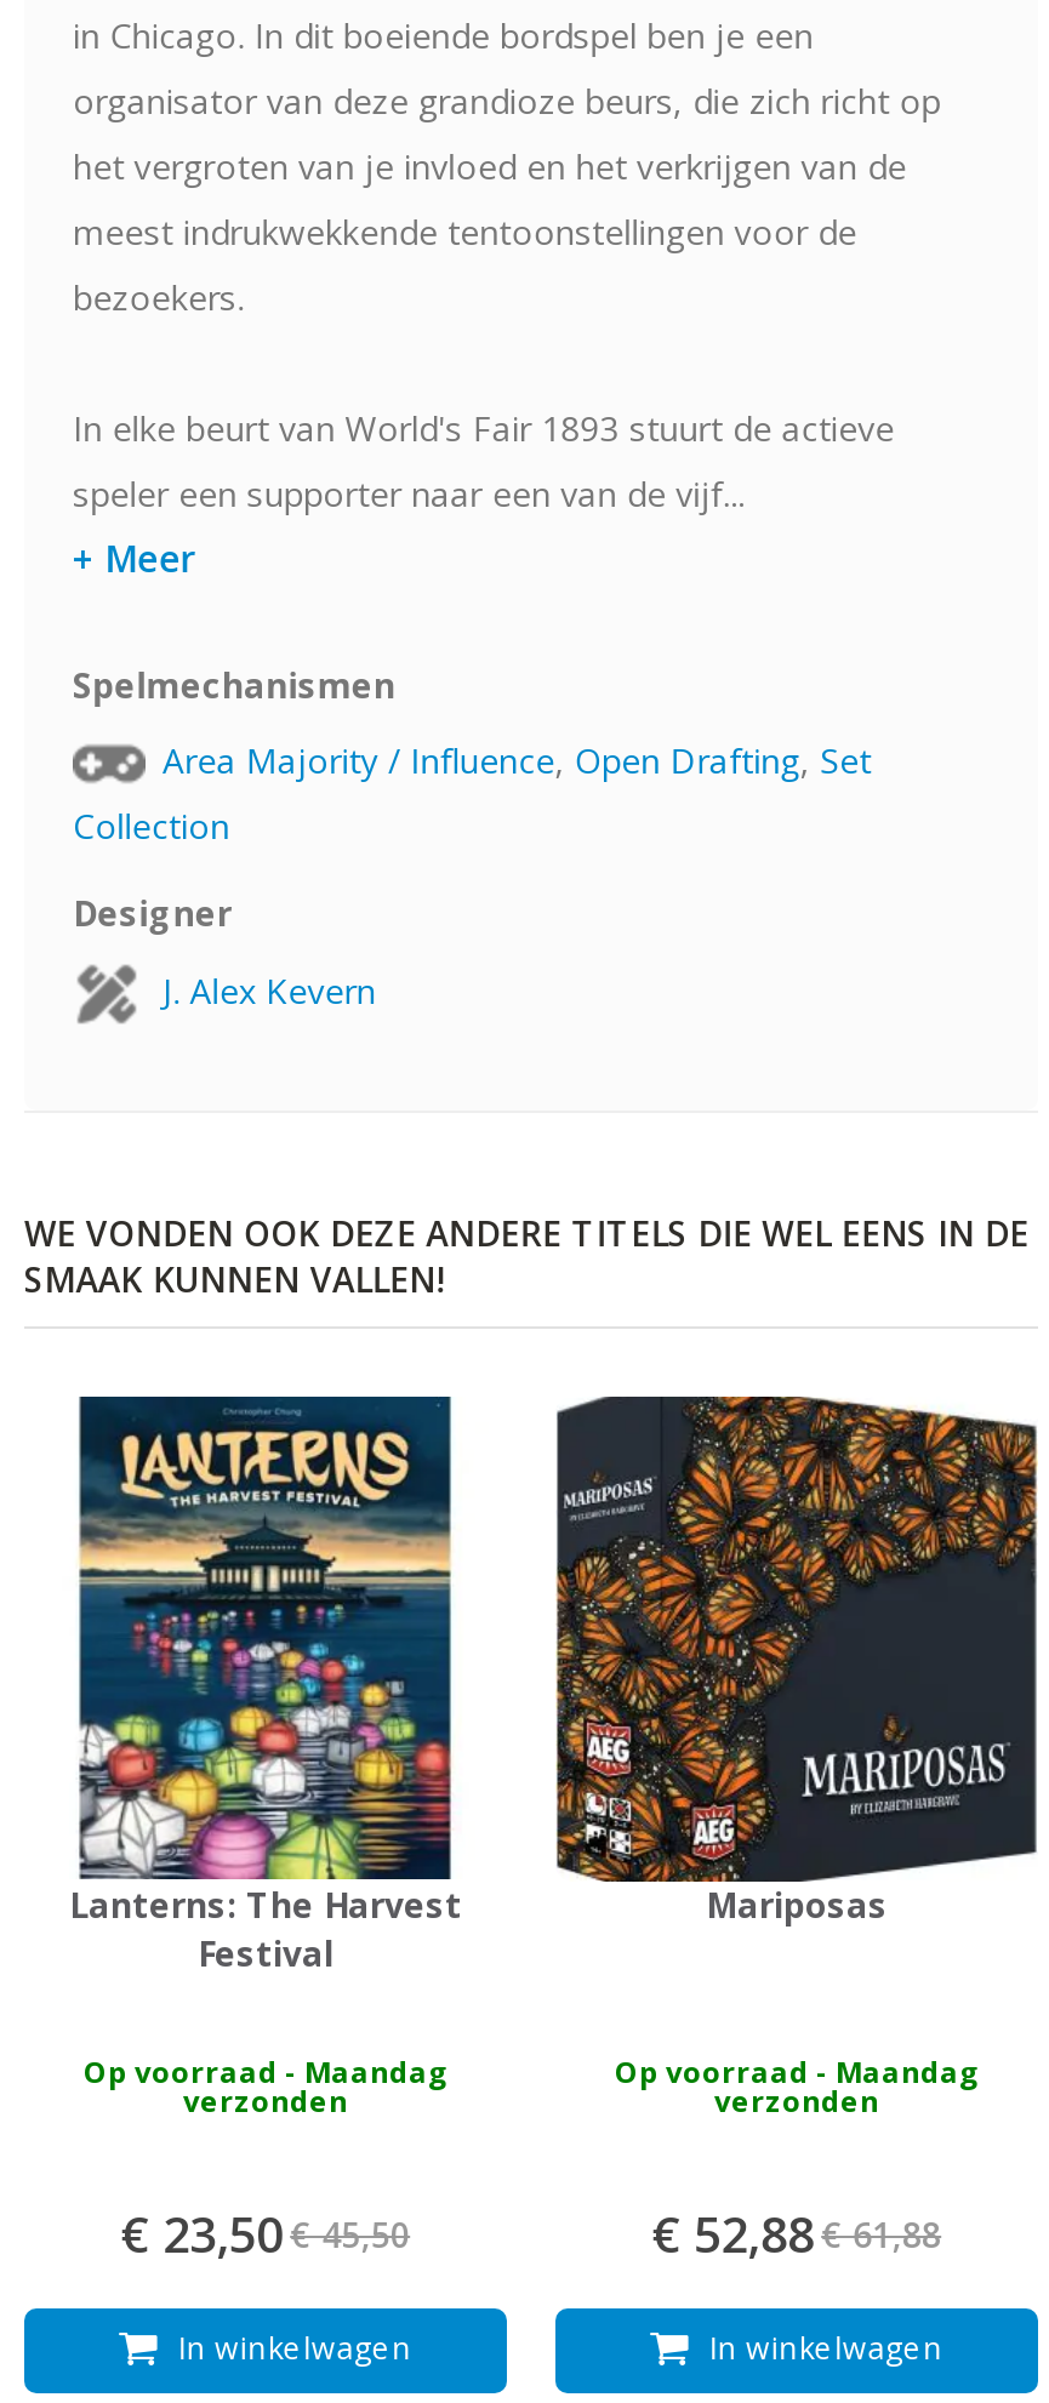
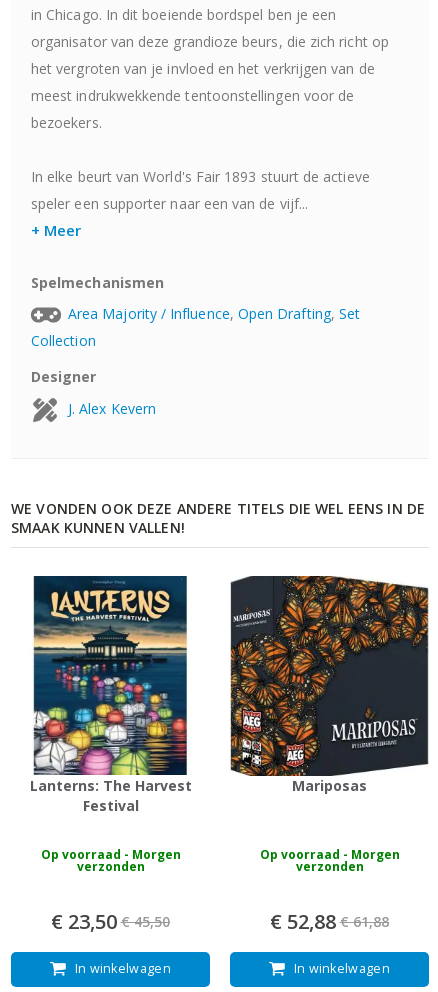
- Op voorraad - Maandag
+ Op voorraad - Morgen

- Op voorraad - Maandag
+ Op voorraad - Morgen
